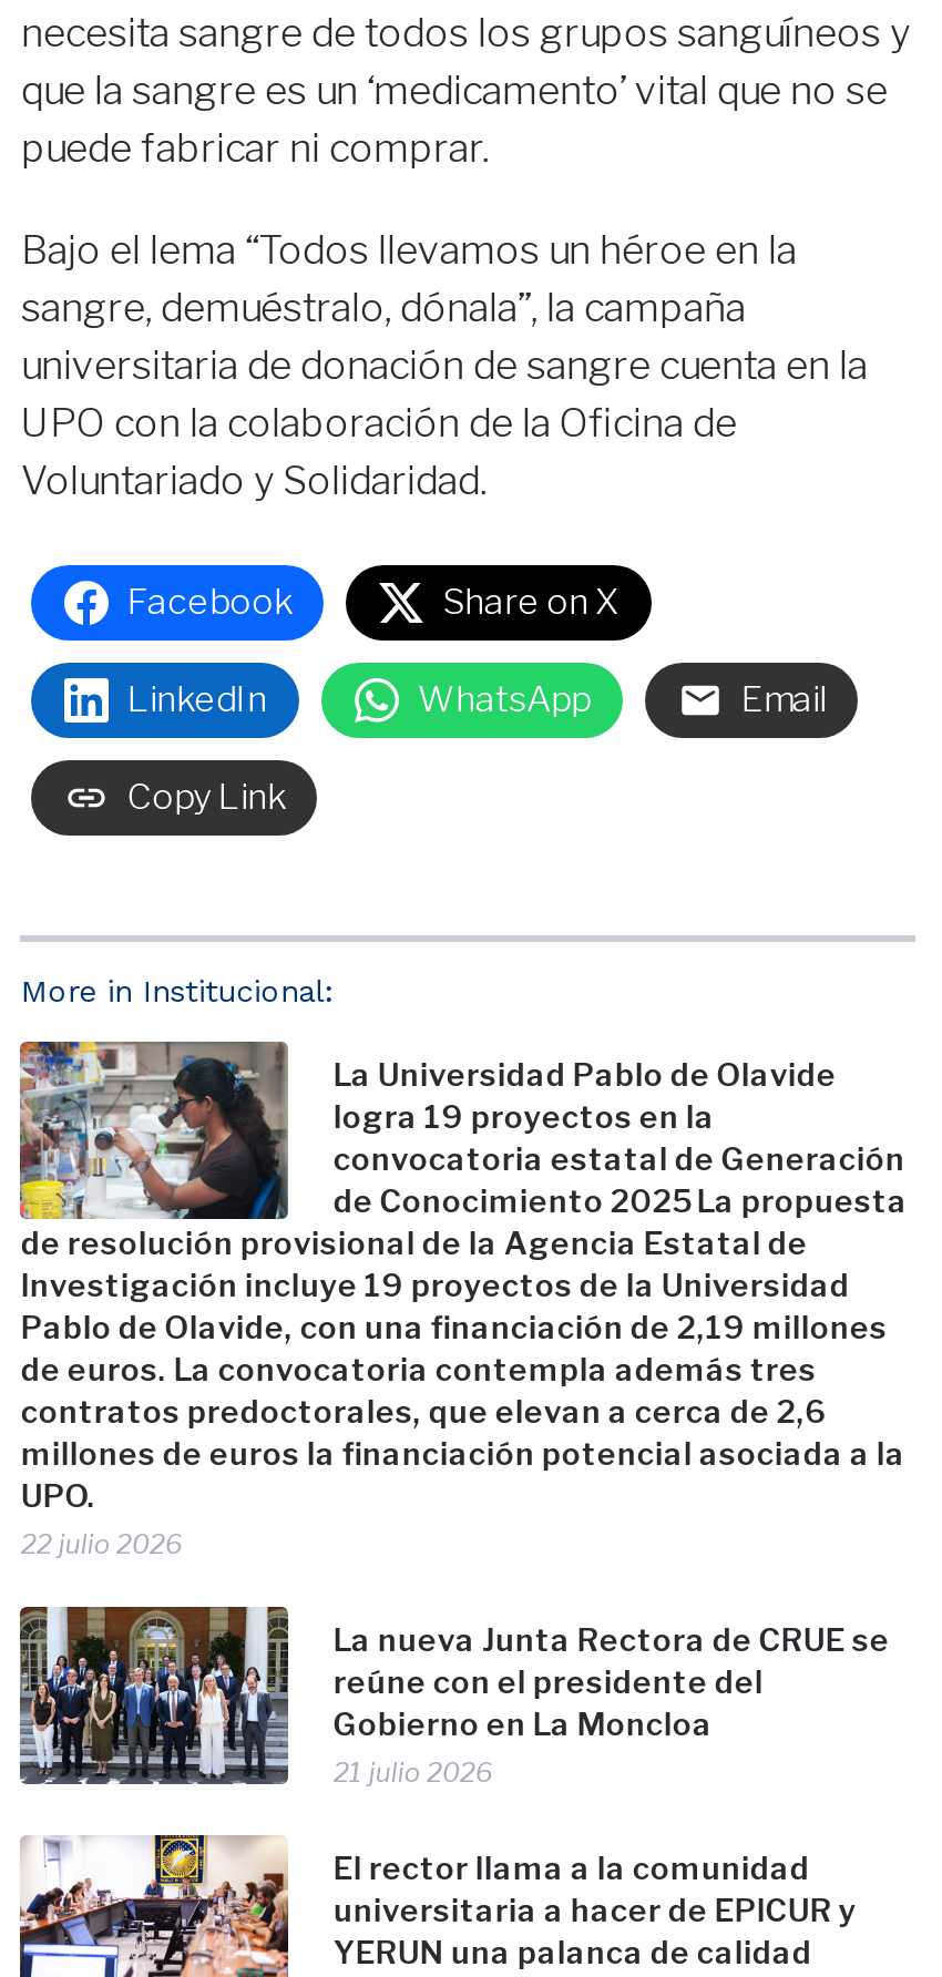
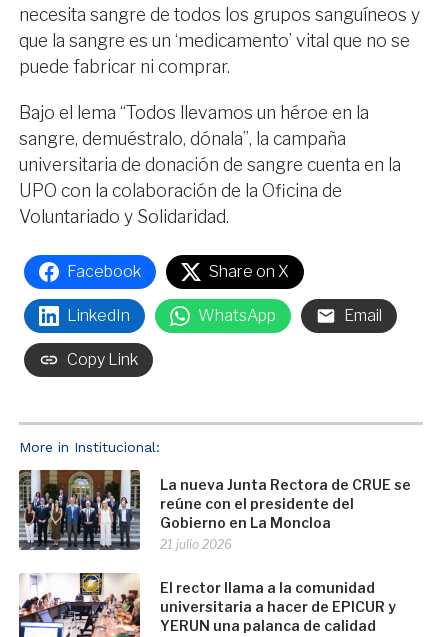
- [image]
- La Universidad Pablo de Olavide
- logra 19 proyectos en la
- convocatoria estatal de Generación
- de Conocimiento 2025 La propuesta
- de resolución provisional de la Agencia Estatal de
- Investigación incluye 19 proyectos de la Universidad
- Pablo de Olavide, con una financiación de 2,19 millones
- de euros. La convocatoria contempla además tres
- contratos predoctorales, que elevan a cerca de 2,6
- millones de euros la financiación potencial asociada a la
- UPO.
- 22 julio 2026
